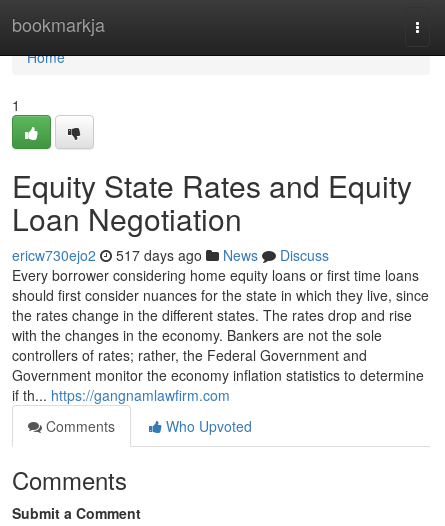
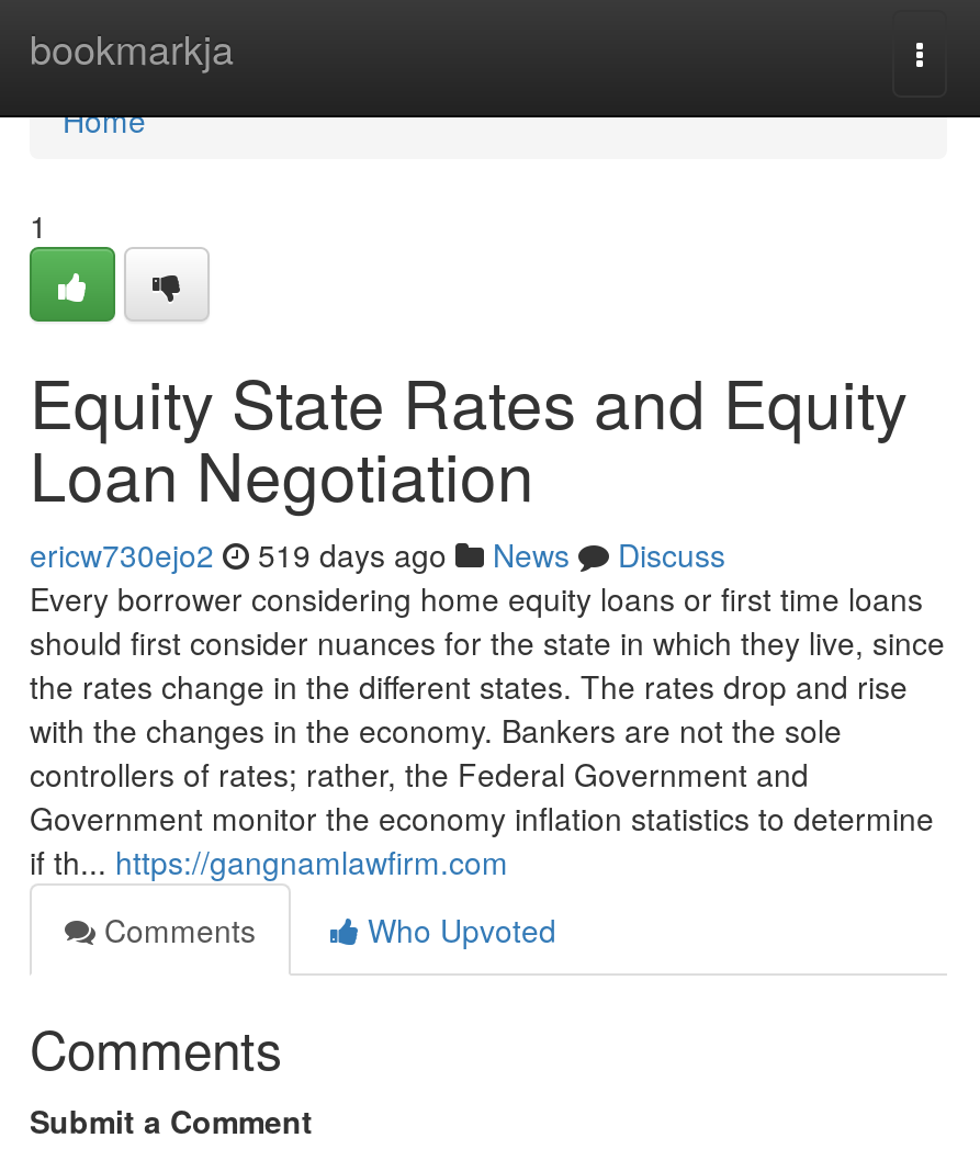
- ericw730ejo2 517 days ago News Discuss
+ ericw730ejo2 519 days ago News Discuss
